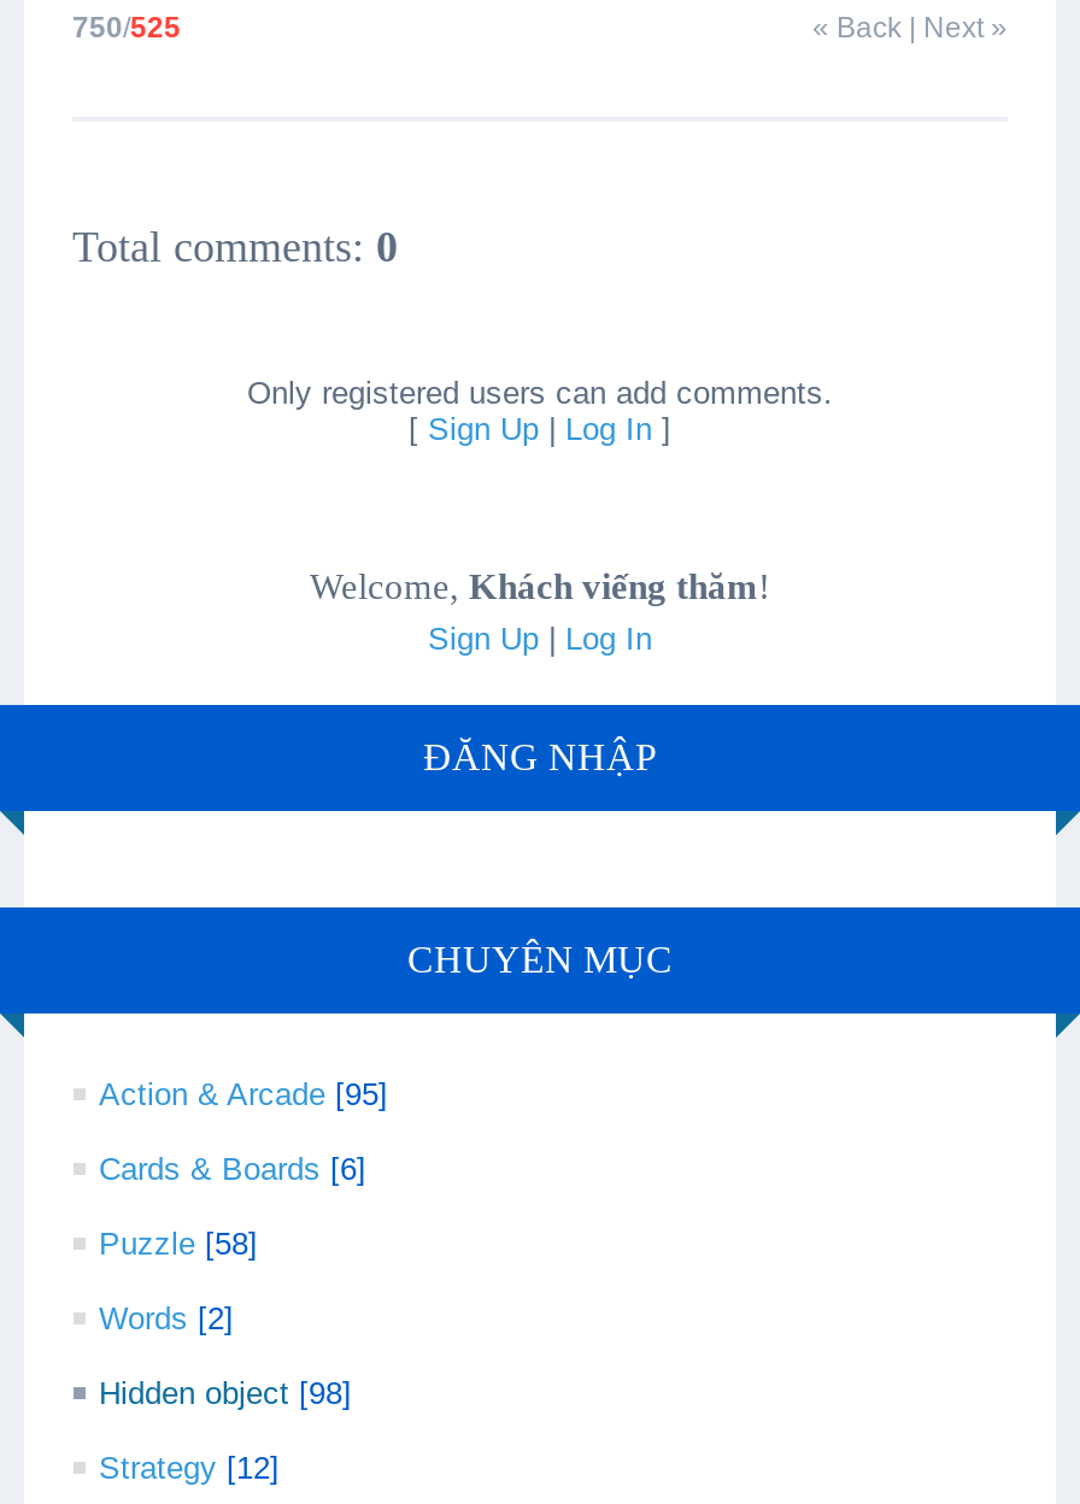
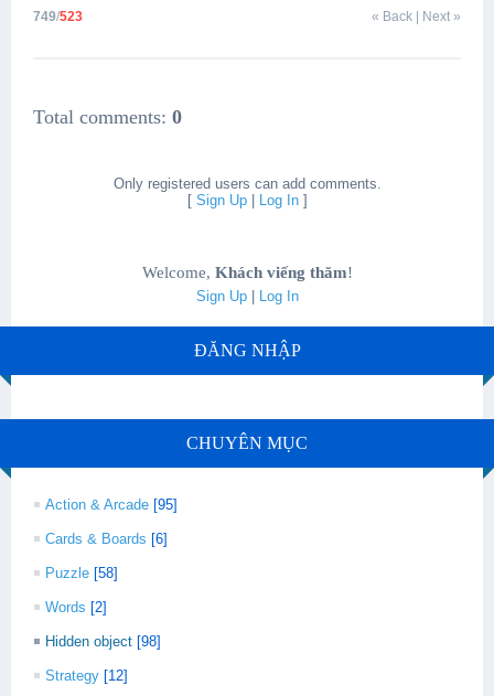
- 750/525
+ 749/523
